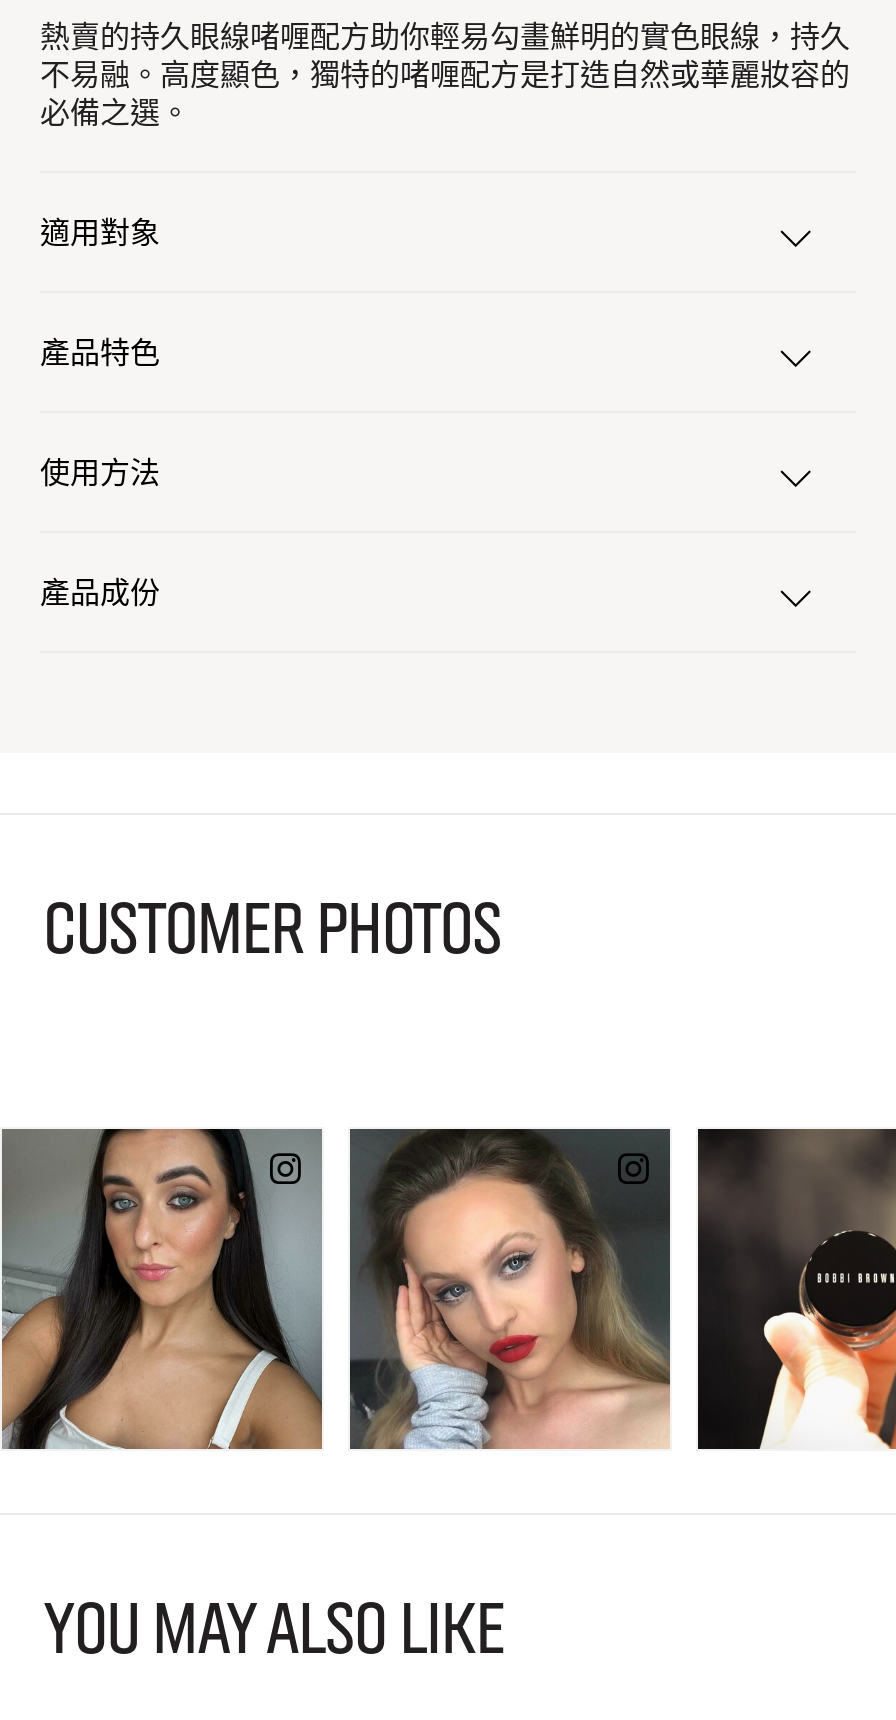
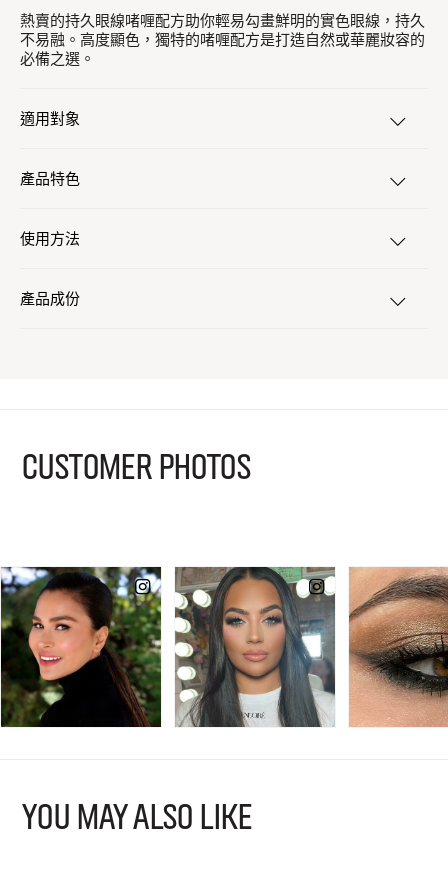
- [image]
+ [image]

- [image]
+ [image]

- [image]
+ [image]
